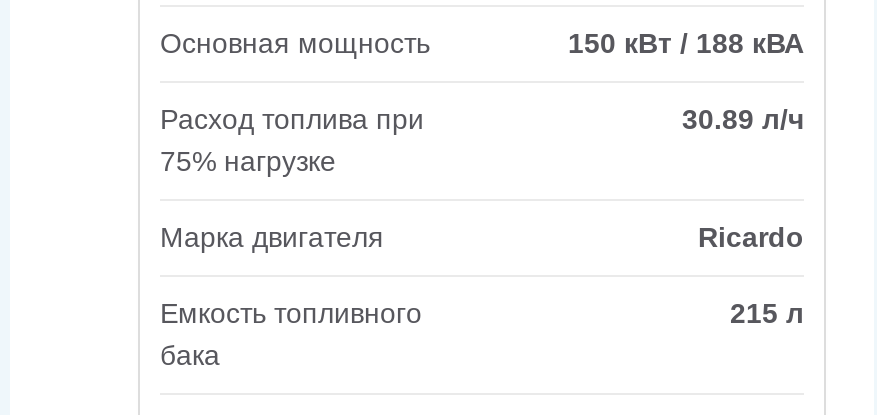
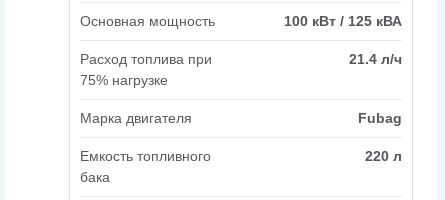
- 150 кВт / 188 кВА
+ 100 кВт / 125 кВА

- 30.89 л/ч
+ 21.4 л/ч

- Ricardo
+ Fubag

- 215 л
+ 220 л
